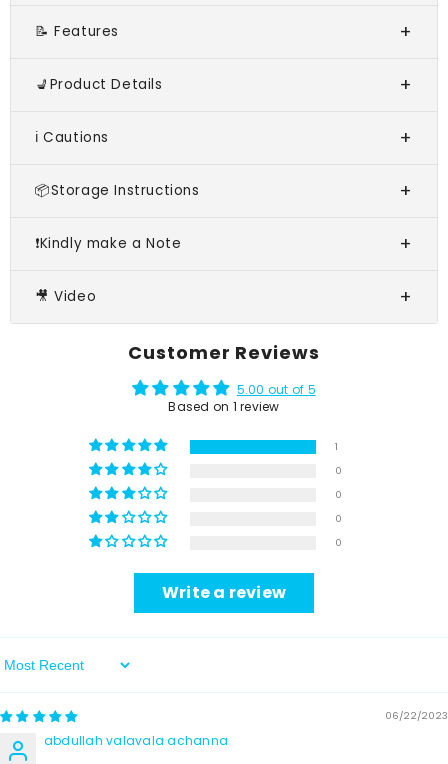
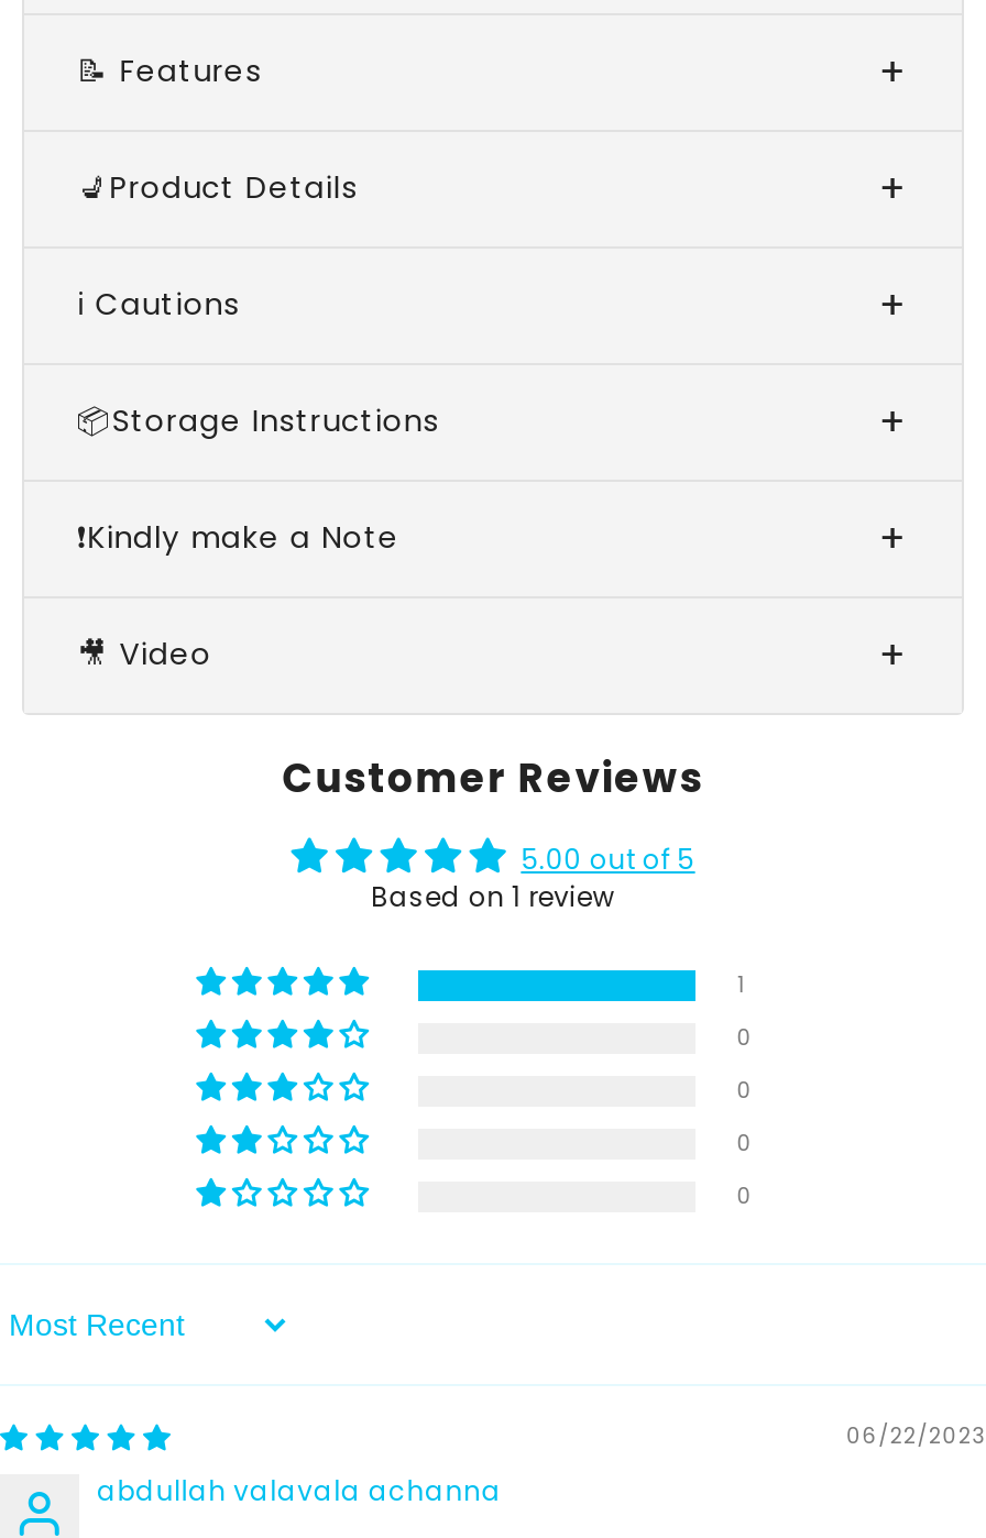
- Write a review
